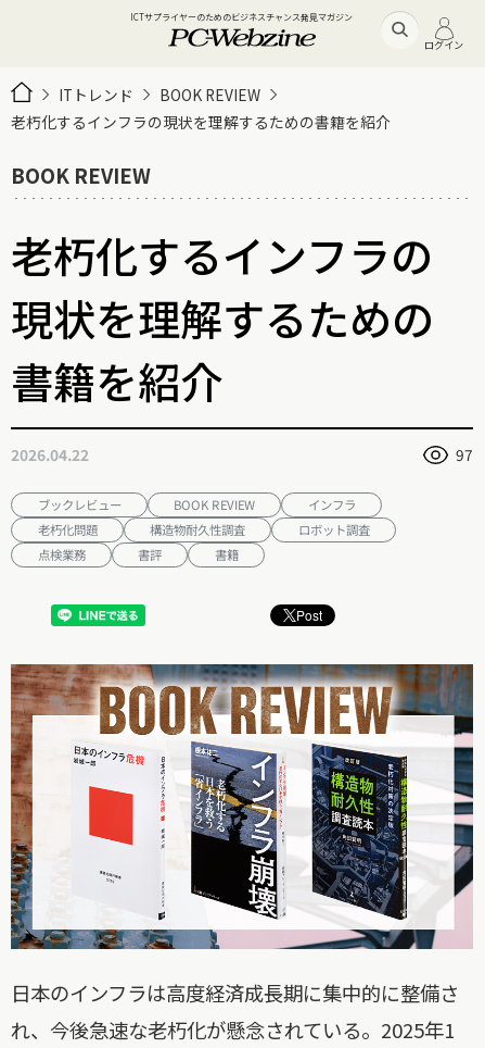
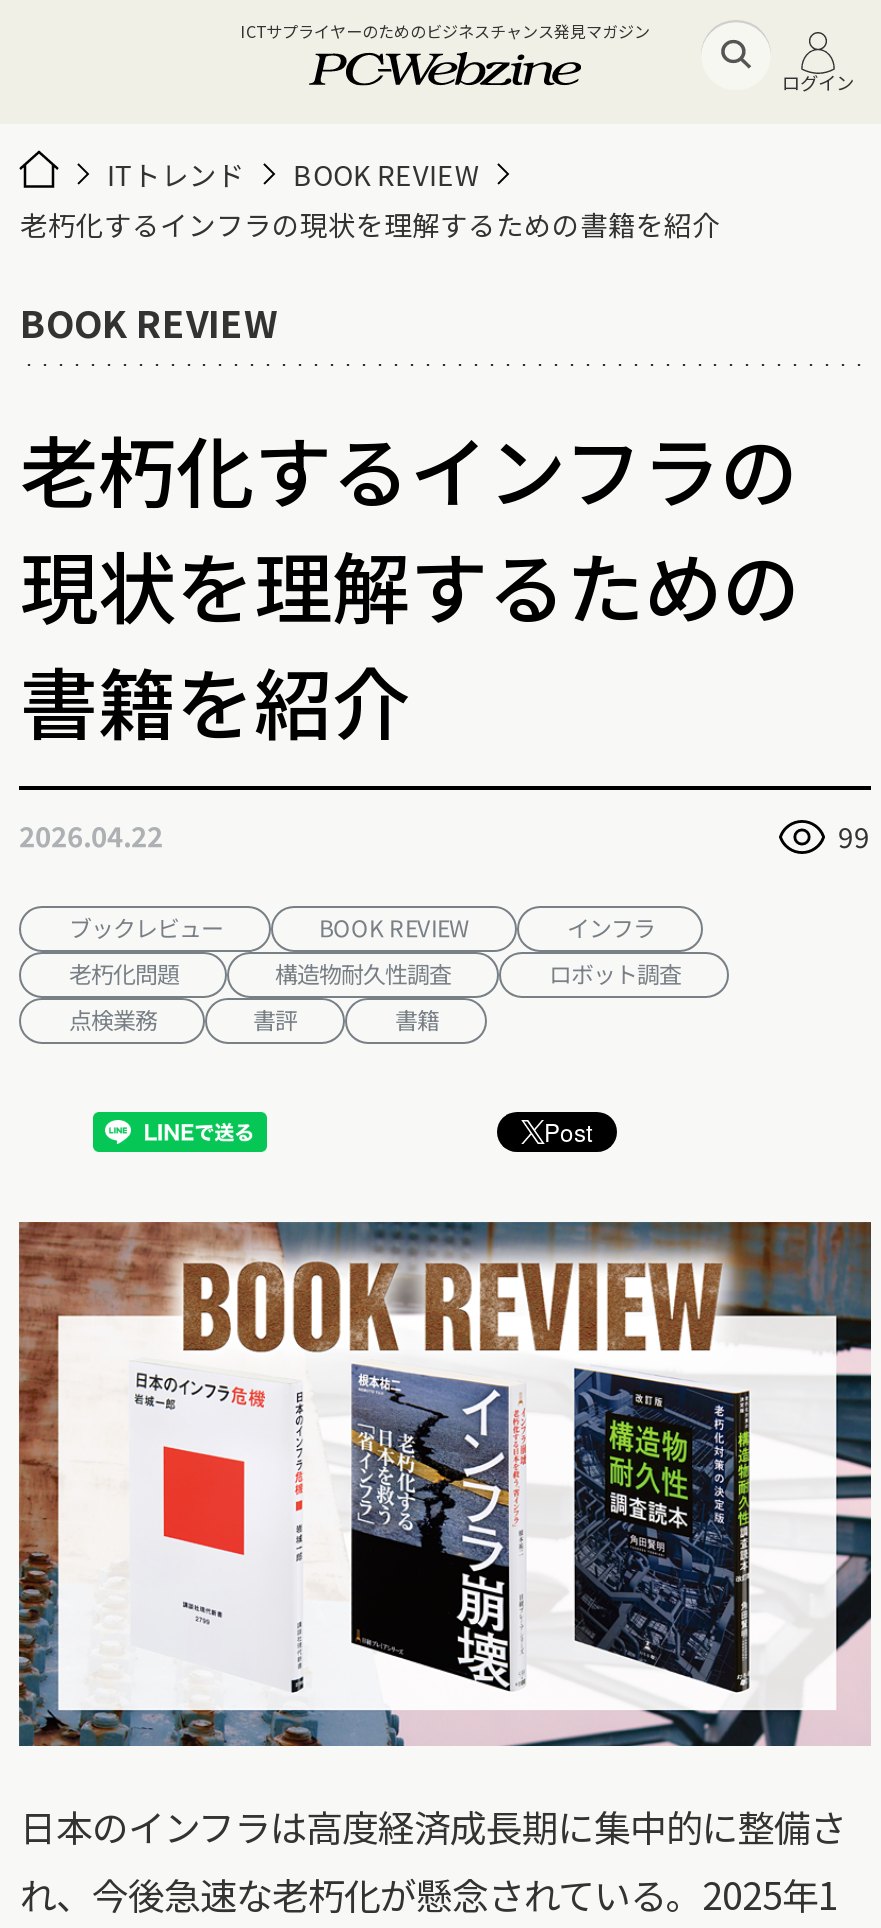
- 97
+ 99
